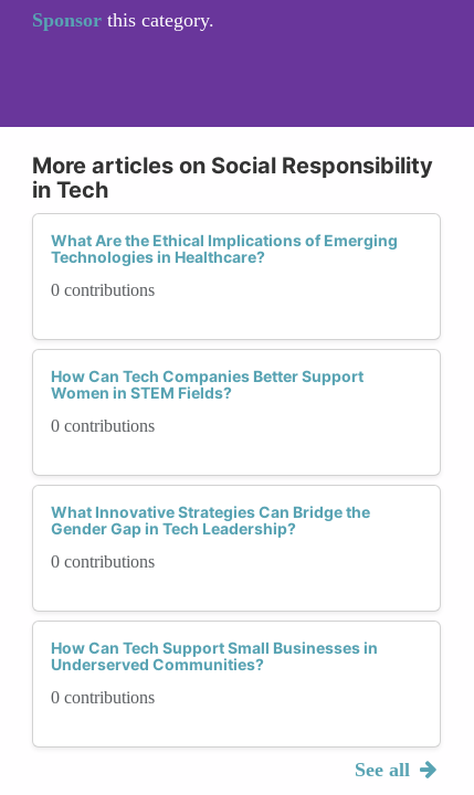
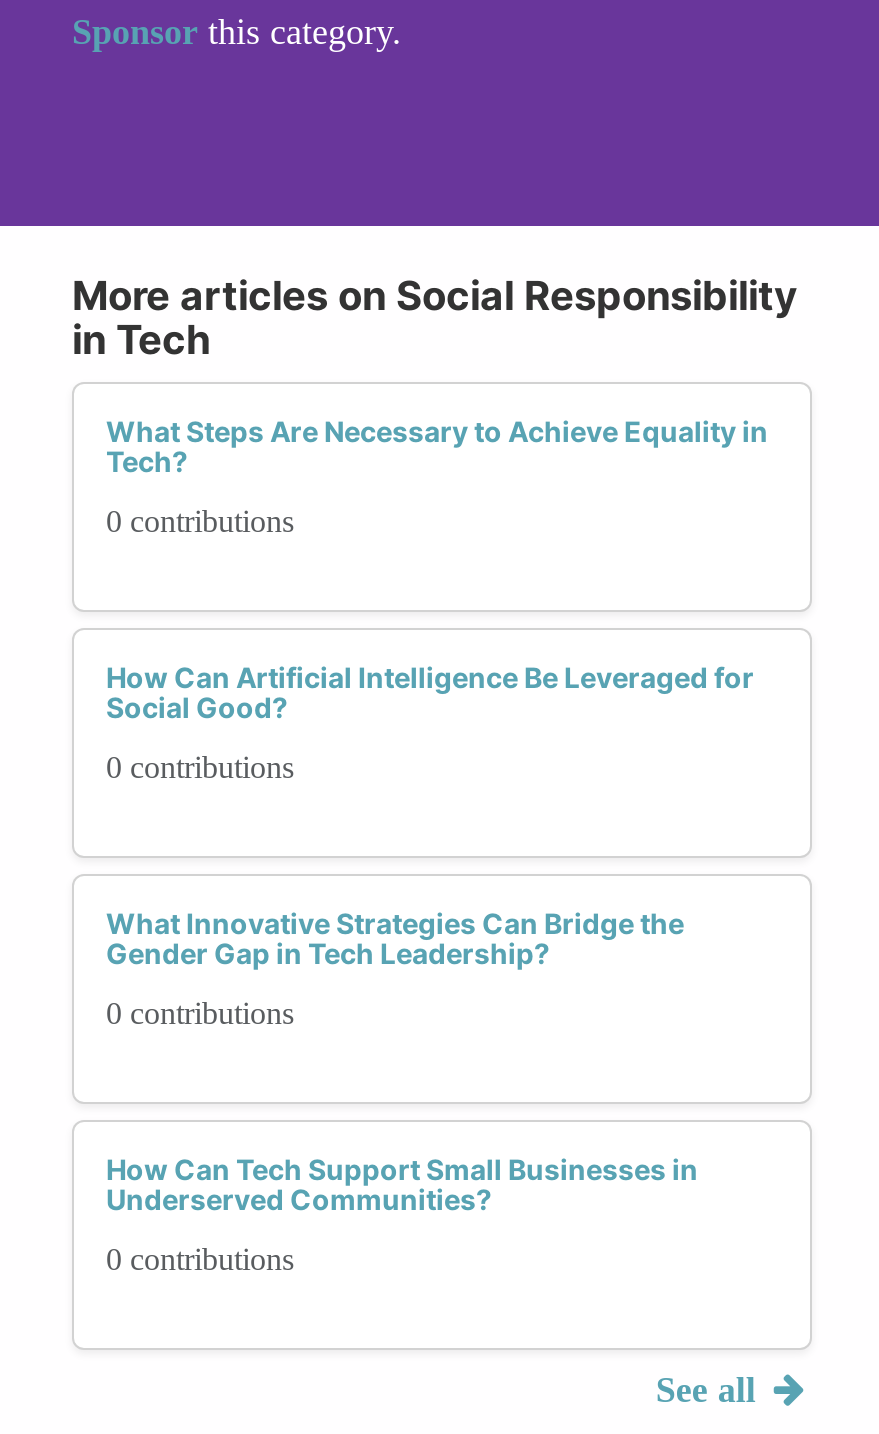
- What Are the Ethical Implications of Emerging
- Technologies in Healthcare?
+ What Steps Are Necessary to Achieve Equality in
+ Tech?

- How Can Tech Companies Better Support
- Women in STEM Fields?
+ How Can Artificial Intelligence Be Leveraged for
+ Social Good?
